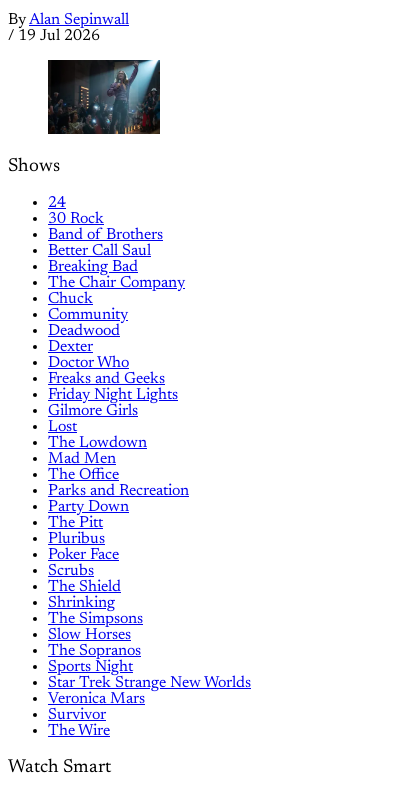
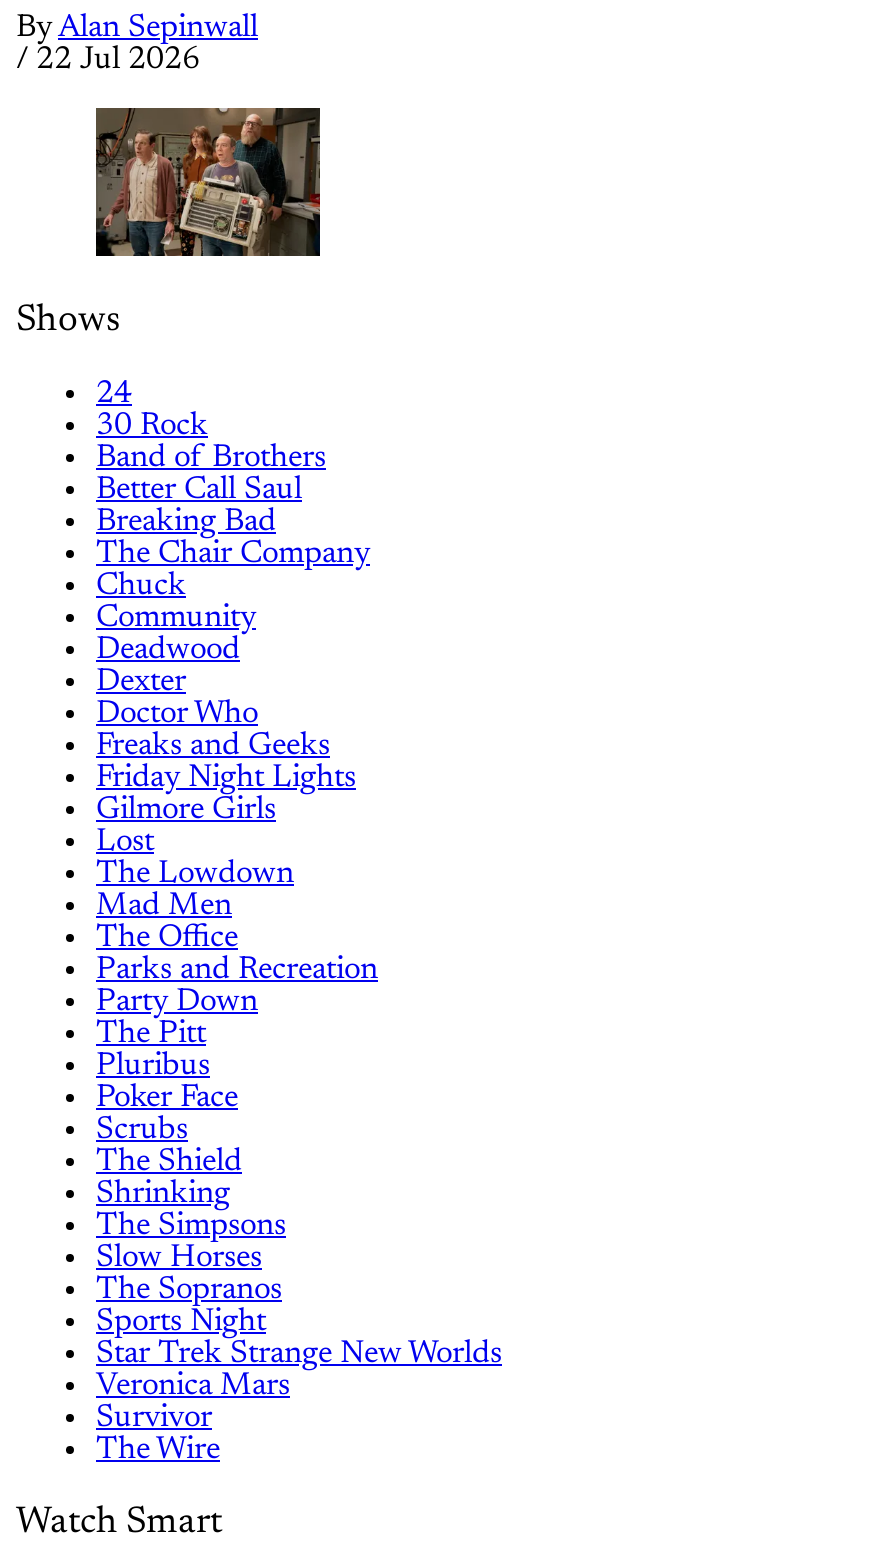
- / 19 Jul 2026
+ / 22 Jul 2026

- [image]
+ [image]
